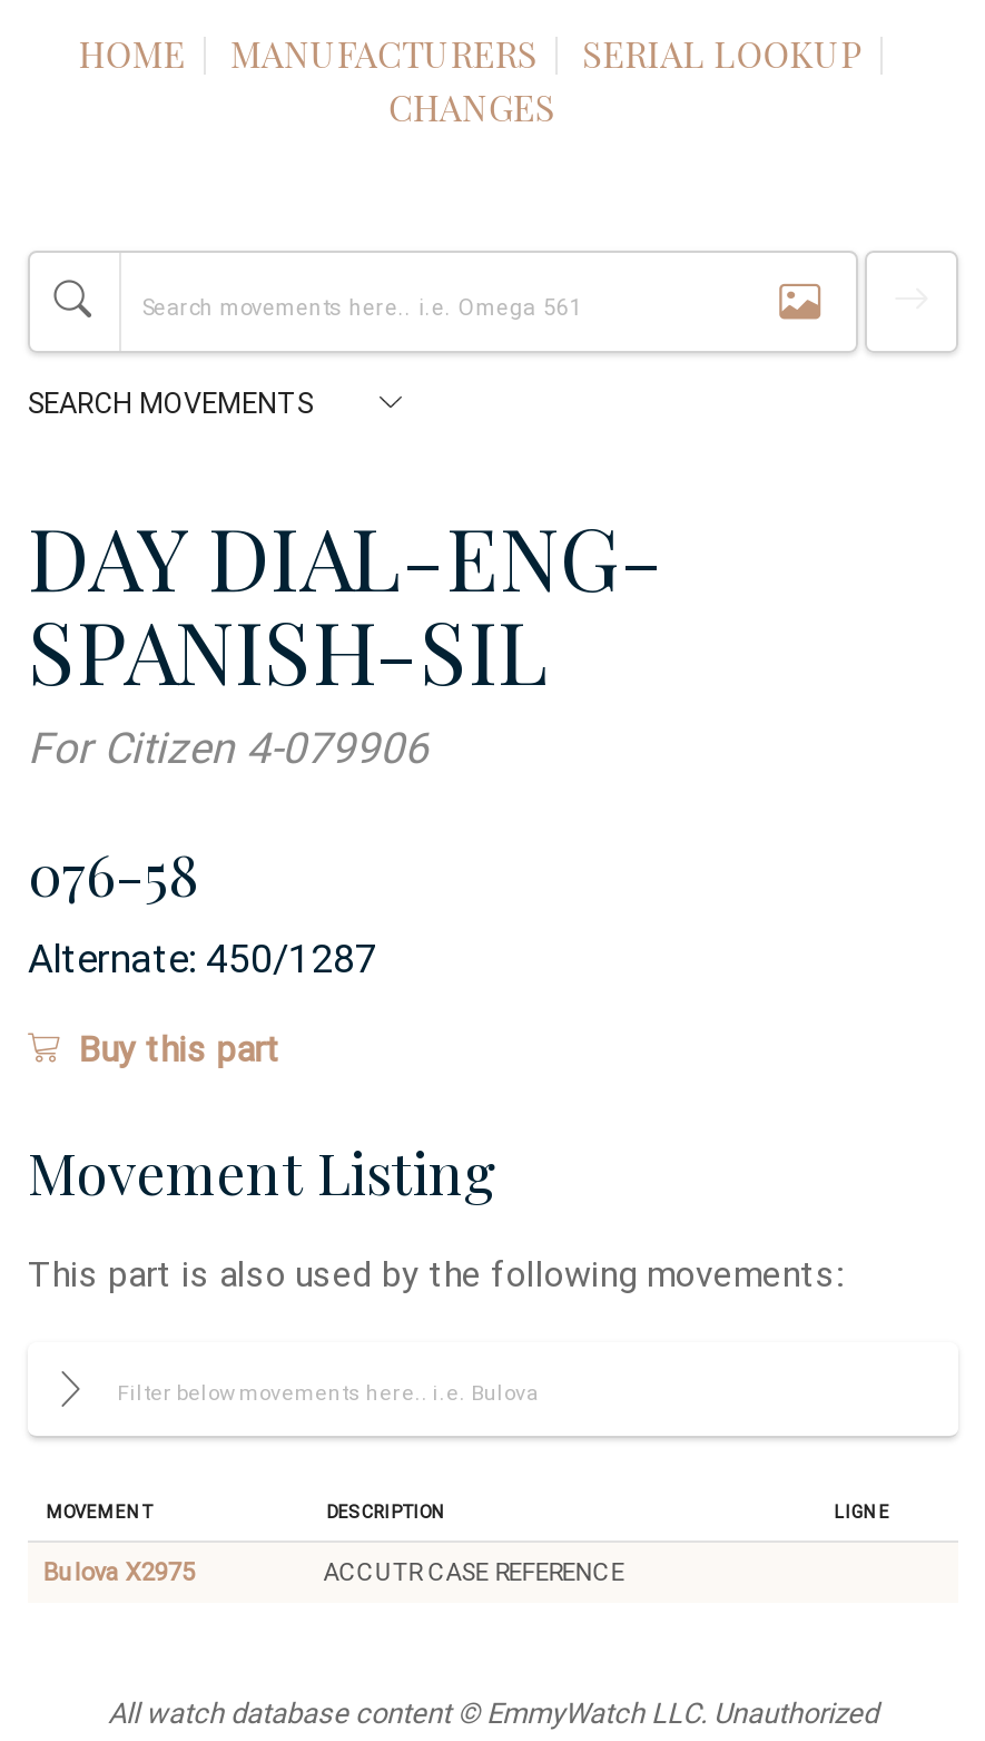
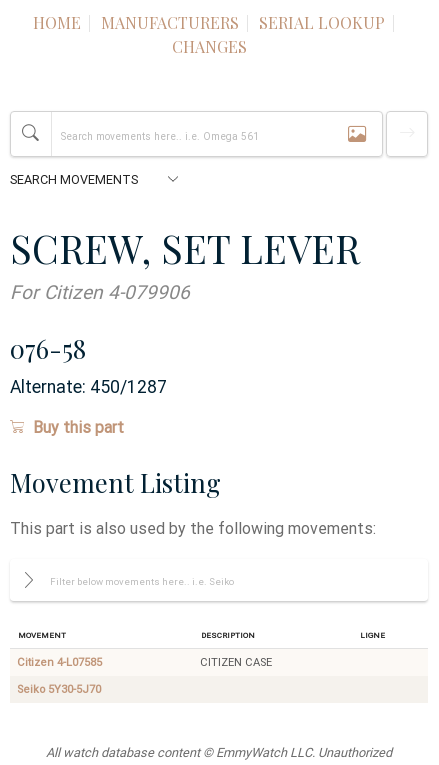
- DAY DIAL-ENG-
- SPANISH-SIL
+ SCREW, SET LEVER

moved up: For Citizen 4-079906 | 076-58 | Alternate: 450/1287 | Buy this part | Movement Listing | This part is also used by the following movements:

- Bulova X2975
- ACCUTR CASE REFERENCE
+ Citizen 4-L07585
+ CITIZEN CASE
+ Seiko 5Y30-5J70
